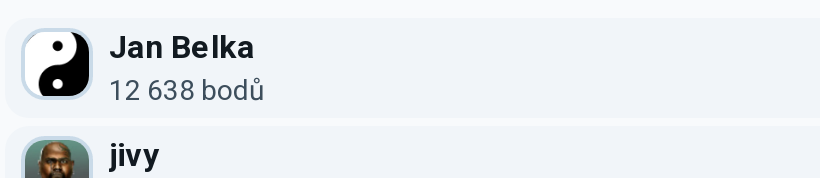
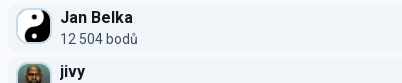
- 12 638 bodů
+ 12 504 bodů
